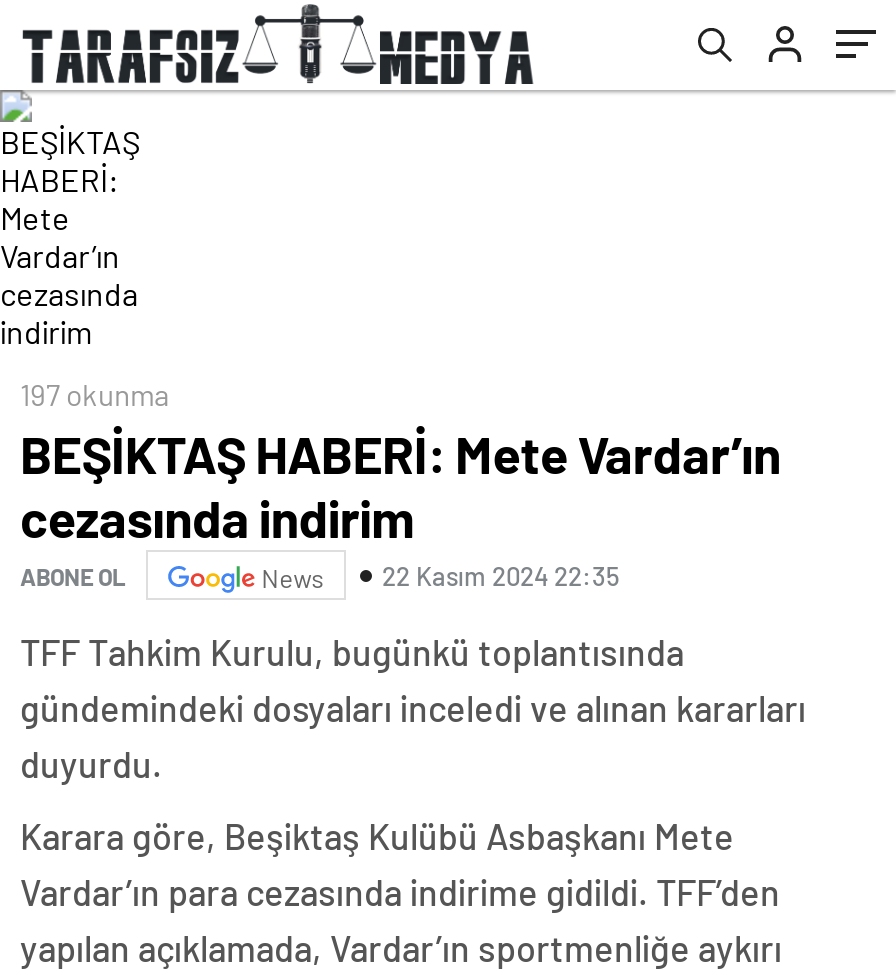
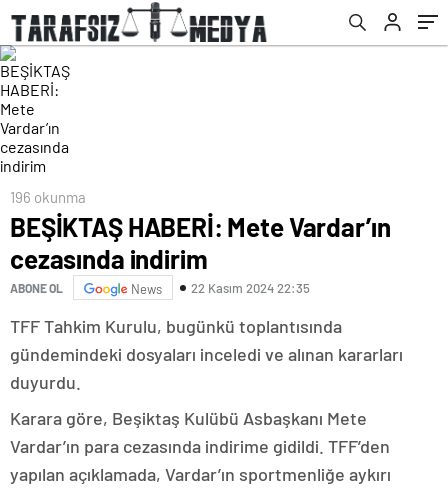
- 197 okunma
+ 196 okunma
